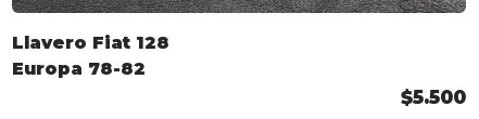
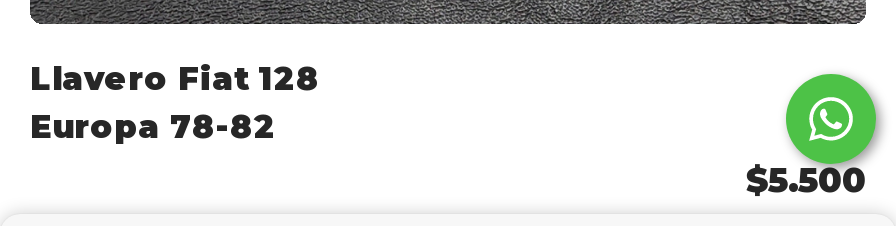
+ [image]
